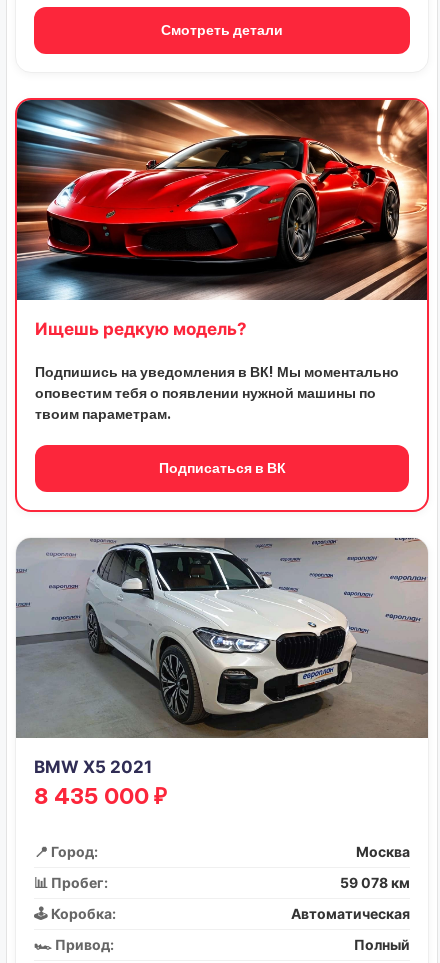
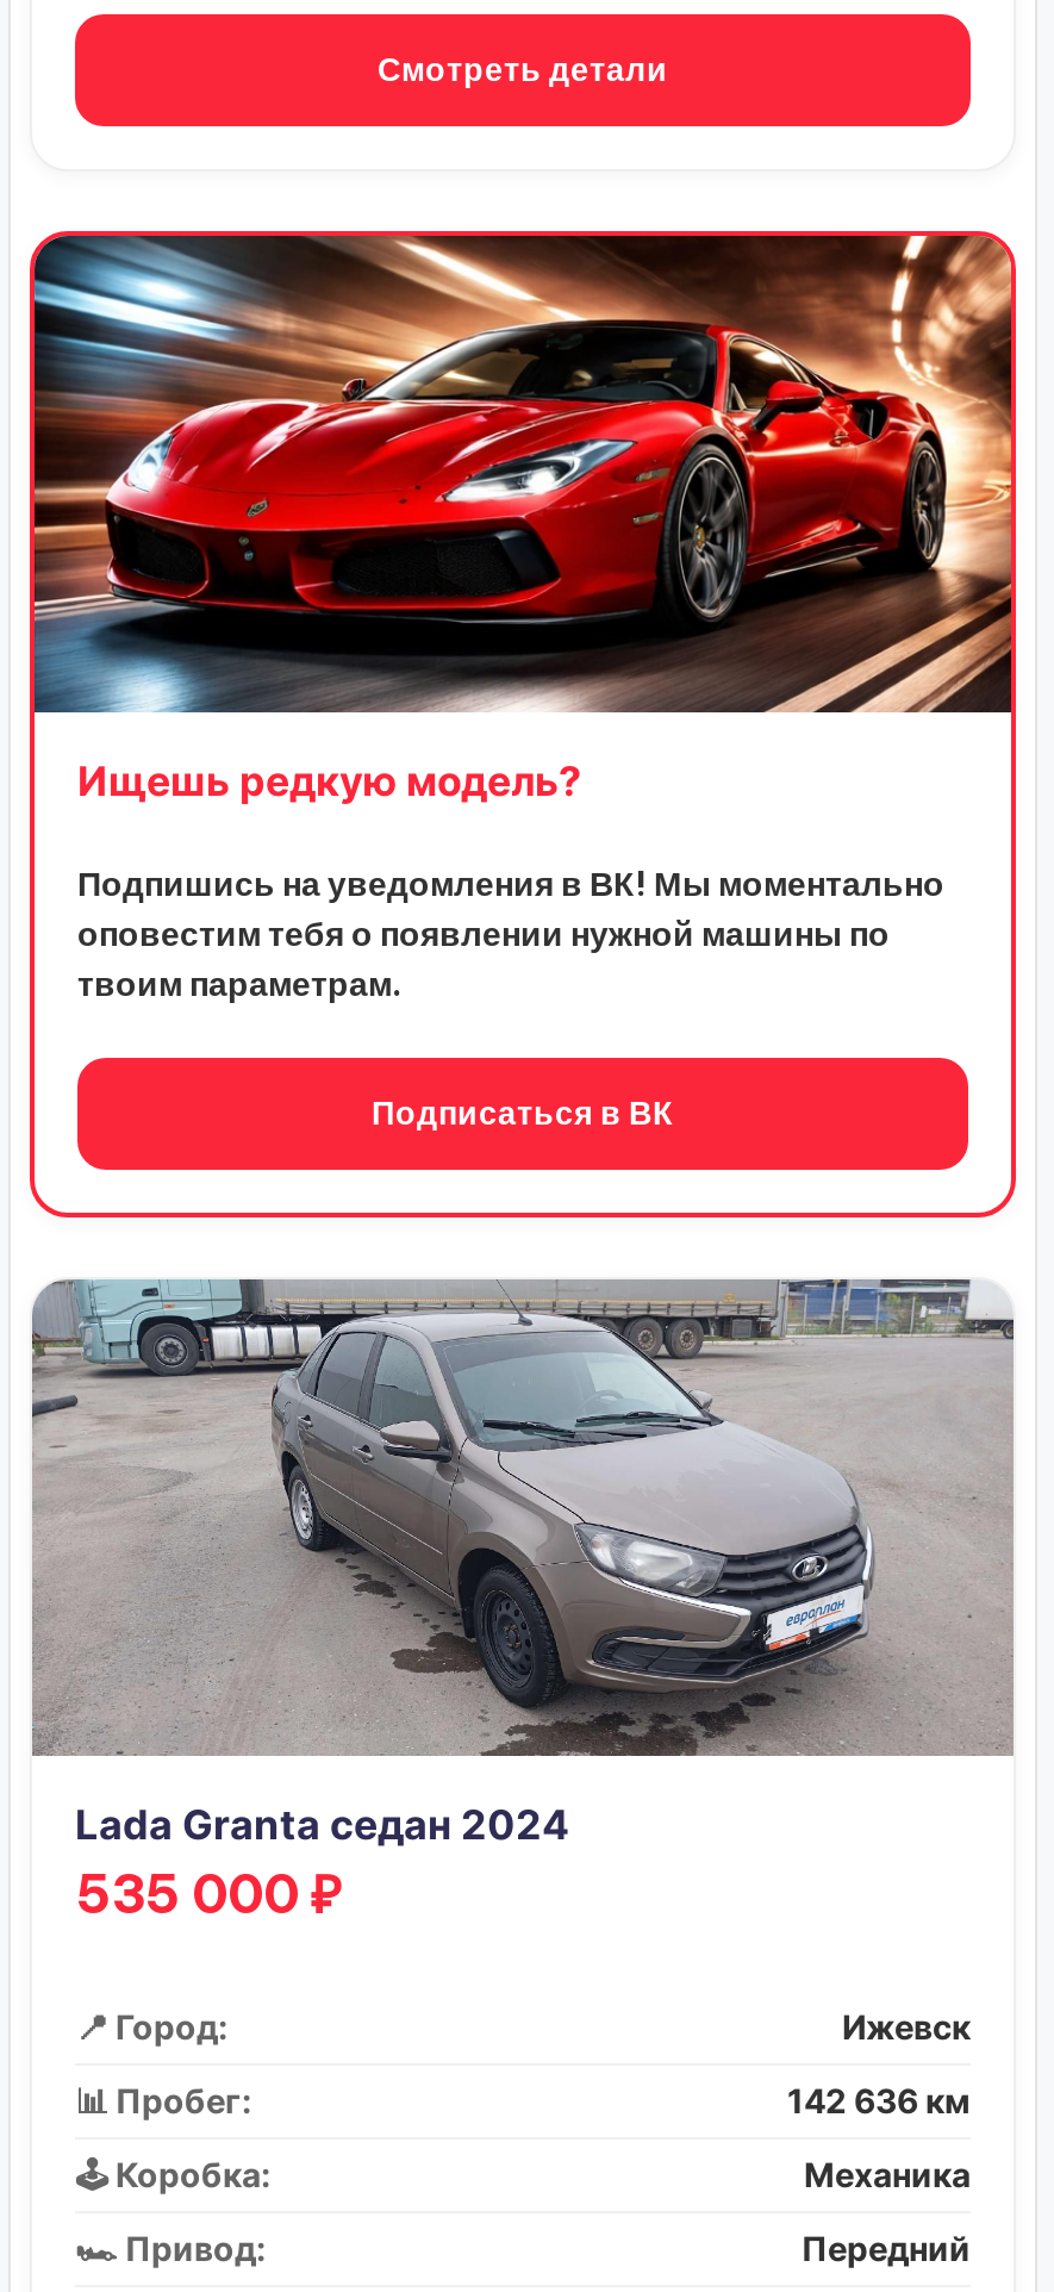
- [image]
- BMW X5 2021
- 8 435 000 ₽
+ [image]
+ Lada Granta седан 2024
+ 535 000 ₽

- Москва
+ Ижевск

- 59 078 км
+ 142 636 км

- Автоматическая
+ Механика

- Полный
+ Передний
